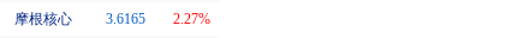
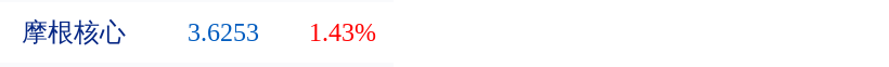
- 3.6165
+ 3.6253

- 2.27%
+ 1.43%
